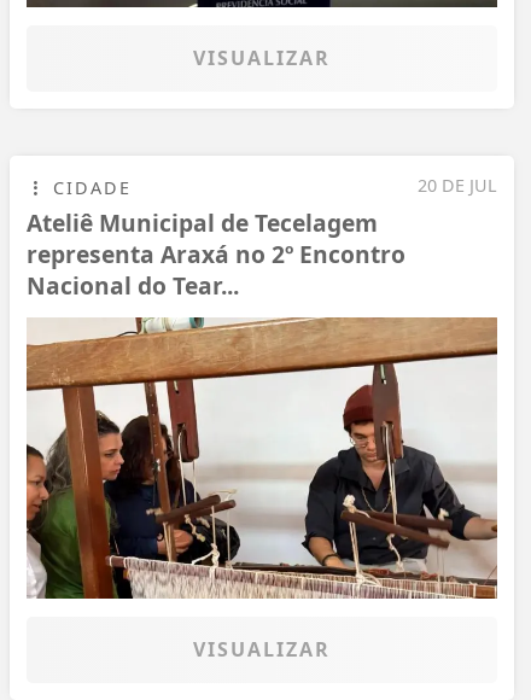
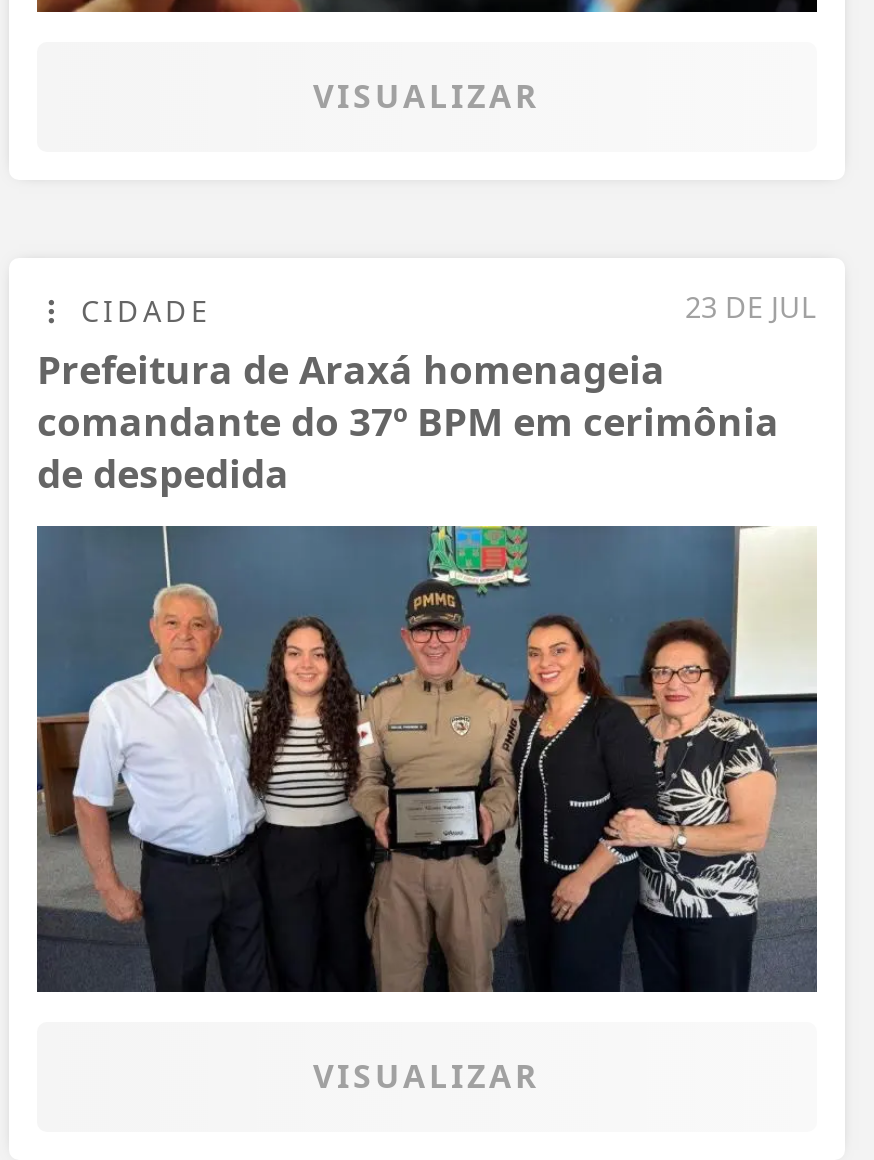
- 20 DE JUL
+ 23 DE JUL

- Ateliê Municipal de Tecelagem
- representa Araxá no 2º Encontro
- Nacional do Tear...
+ Prefeitura de Araxá homenageia
+ comandante do 37º BPM em cerimônia
+ de despedida

- [image]
+ [image]
